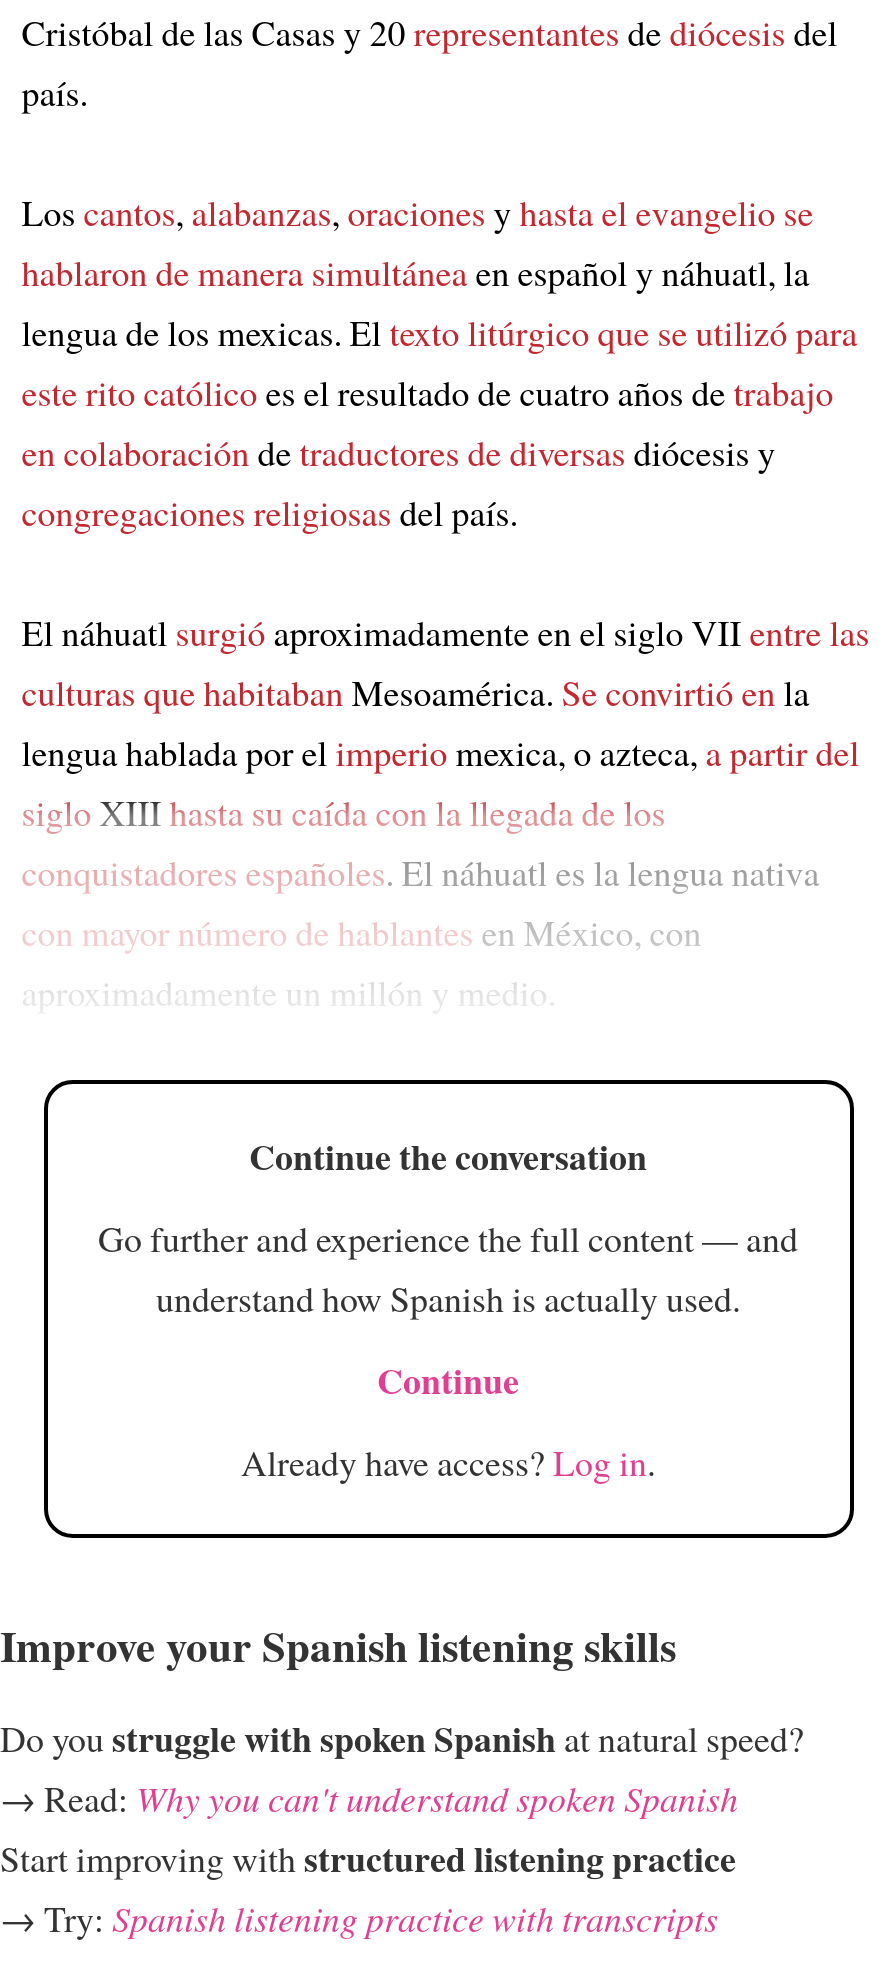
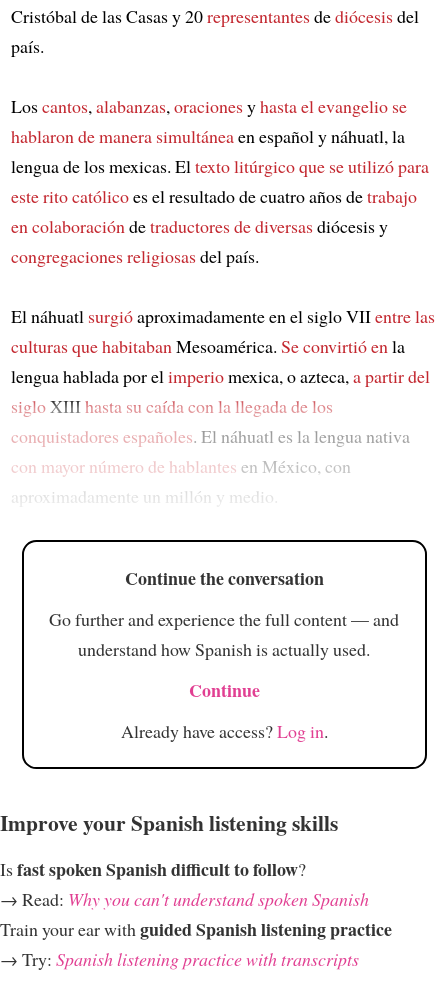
- Do you struggle with spoken Spanish at natural speed?
+ Is fast spoken Spanish difficult to follow?

- Start improving with structured listening practice
+ Train your ear with guided Spanish listening practice
